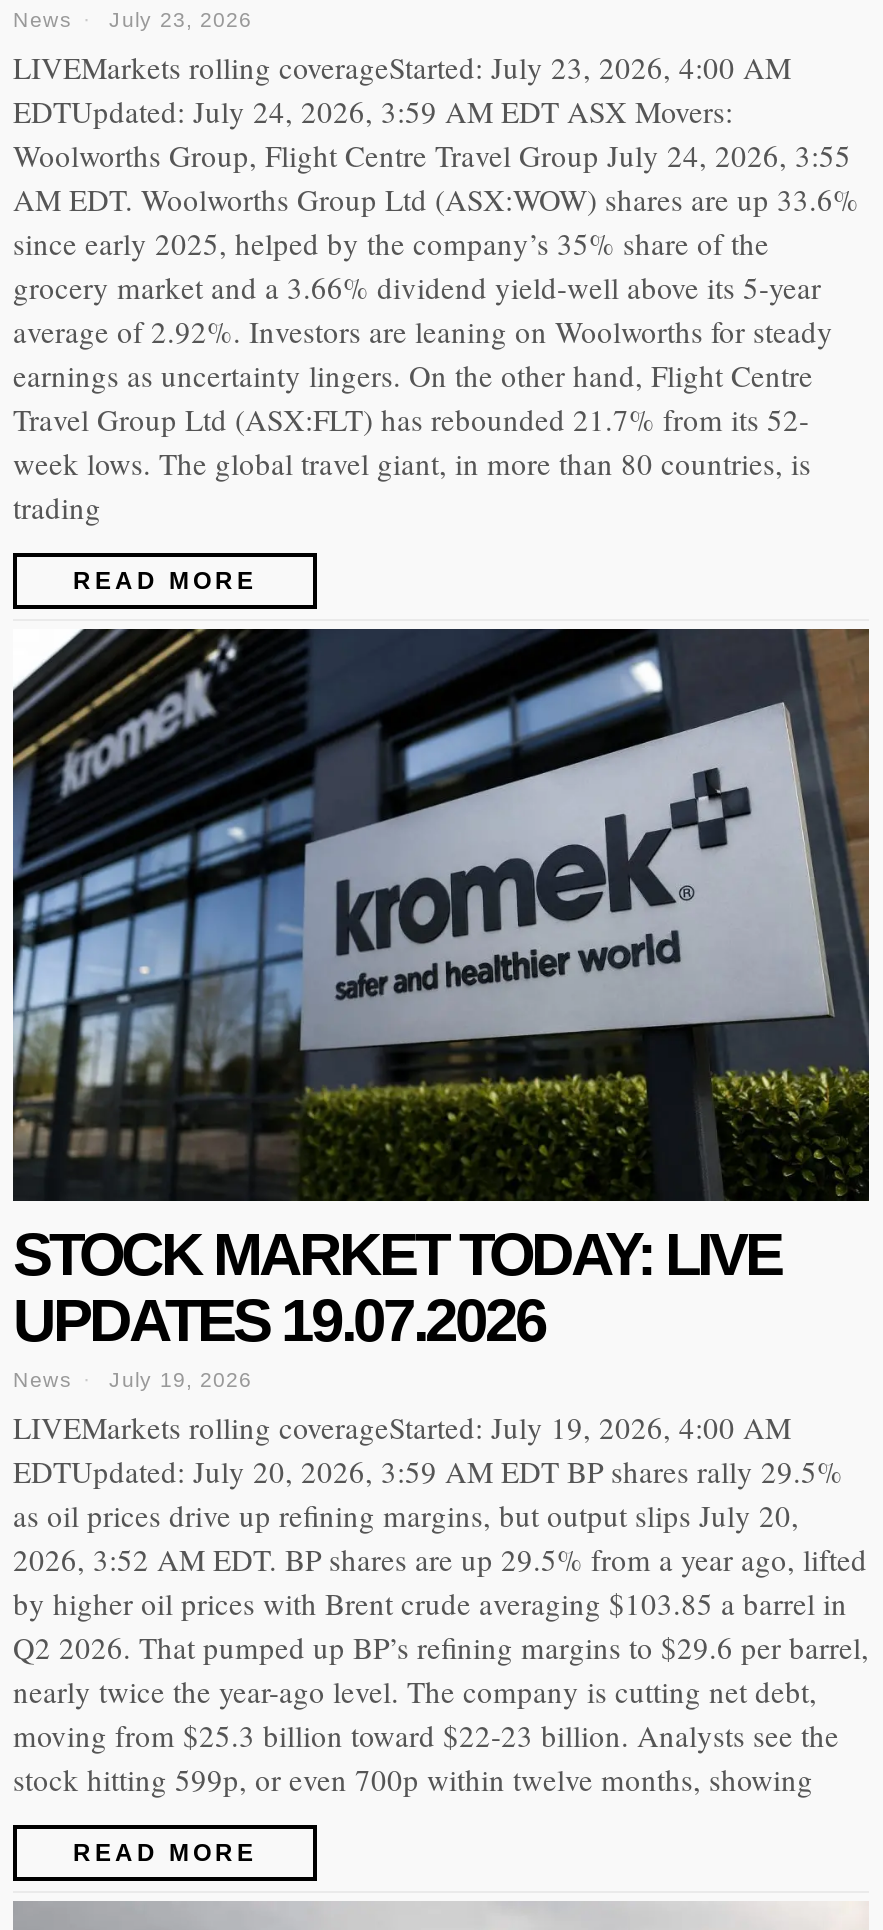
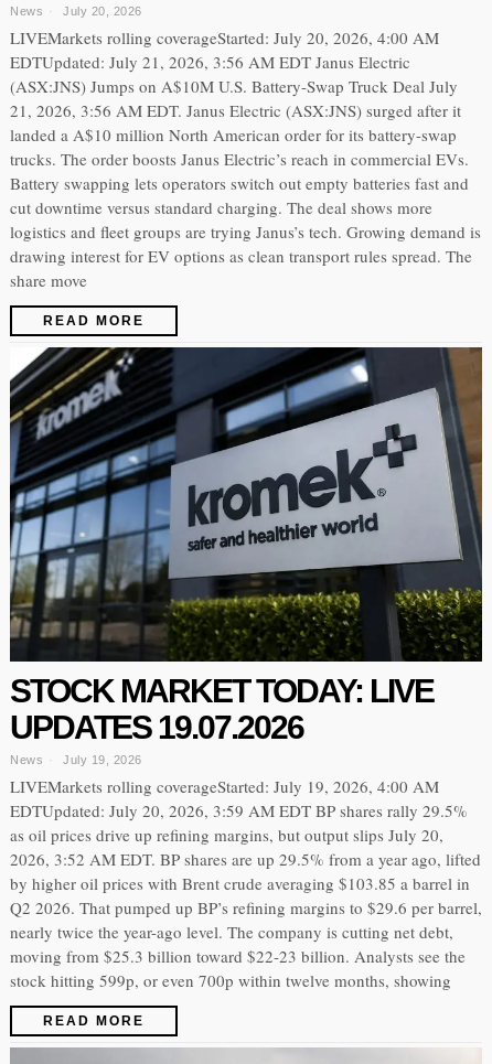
- July 23, 2026
- LIVEMarkets rolling coverageStarted: July 23, 2026, 4:00 AM
- EDTUpdated: July 24, 2026, 3:59 AM EDT ASX Movers:
- Woolworths Group, Flight Centre Travel Group July 24, 2026, 3:55
- AM EDT. Woolworths Group Ltd (ASX:WOW) shares are up 33.6%
- since early 2025, helped by the company’s 35% share of the
- grocery market and a 3.66% dividend yield-well above its 5-year
- average of 2.92%. Investors are leaning on Woolworths for steady
- earnings as uncertainty lingers. On the other hand, Flight Centre
- Travel Group Ltd (ASX:FLT) has rebounded 21.7% from its 52-
- week lows. The global travel giant, in more than 80 countries, is
- trading
+ July 20, 2026
+ LIVEMarkets rolling coverageStarted: July 20, 2026, 4:00 AM
+ EDTUpdated: July 21, 2026, 3:56 AM EDT Janus Electric
+ (ASX:JNS) Jumps on A$10M U.S. Battery-Swap Truck Deal July
+ 21, 2026, 3:56 AM EDT. Janus Electric (ASX:JNS) surged after it
+ landed a A$10 million North American order for its battery-swap
+ trucks. The order boosts Janus Electric’s reach in commercial EVs.
+ Battery swapping lets operators switch out empty batteries fast and
+ cut downtime versus standard charging. The deal shows more
+ logistics and fleet groups are trying Janus’s tech. Growing demand is
+ drawing interest for EV options as clean transport rules spread. The
+ share move
